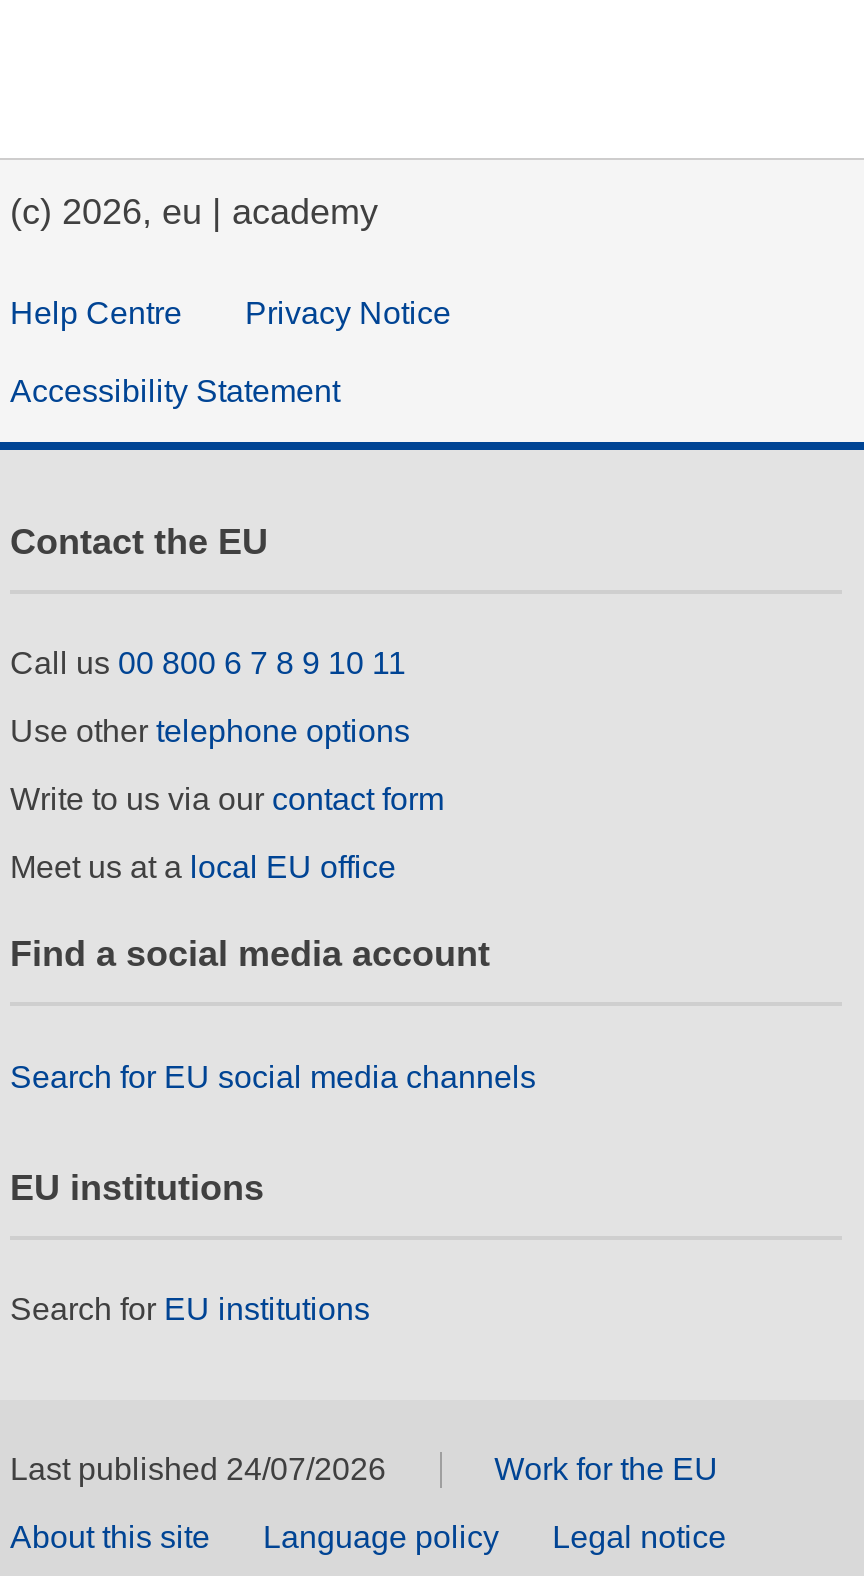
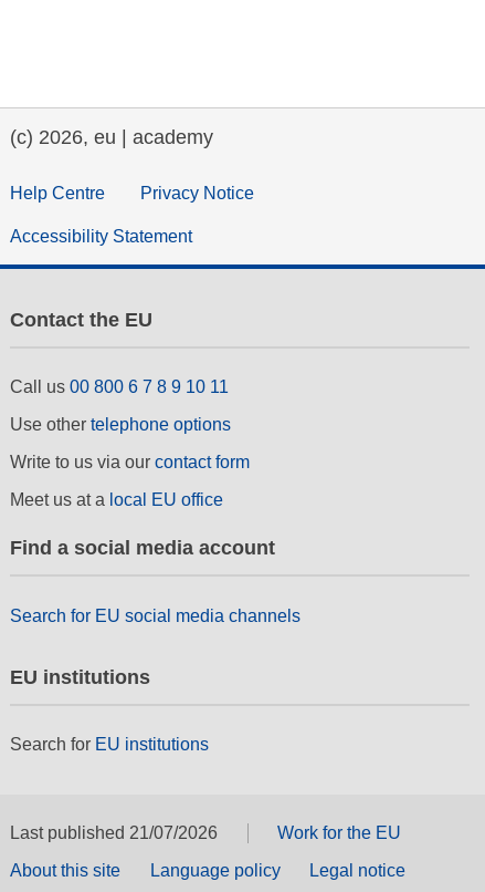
- Last published 24/07/2026
+ Last published 21/07/2026
